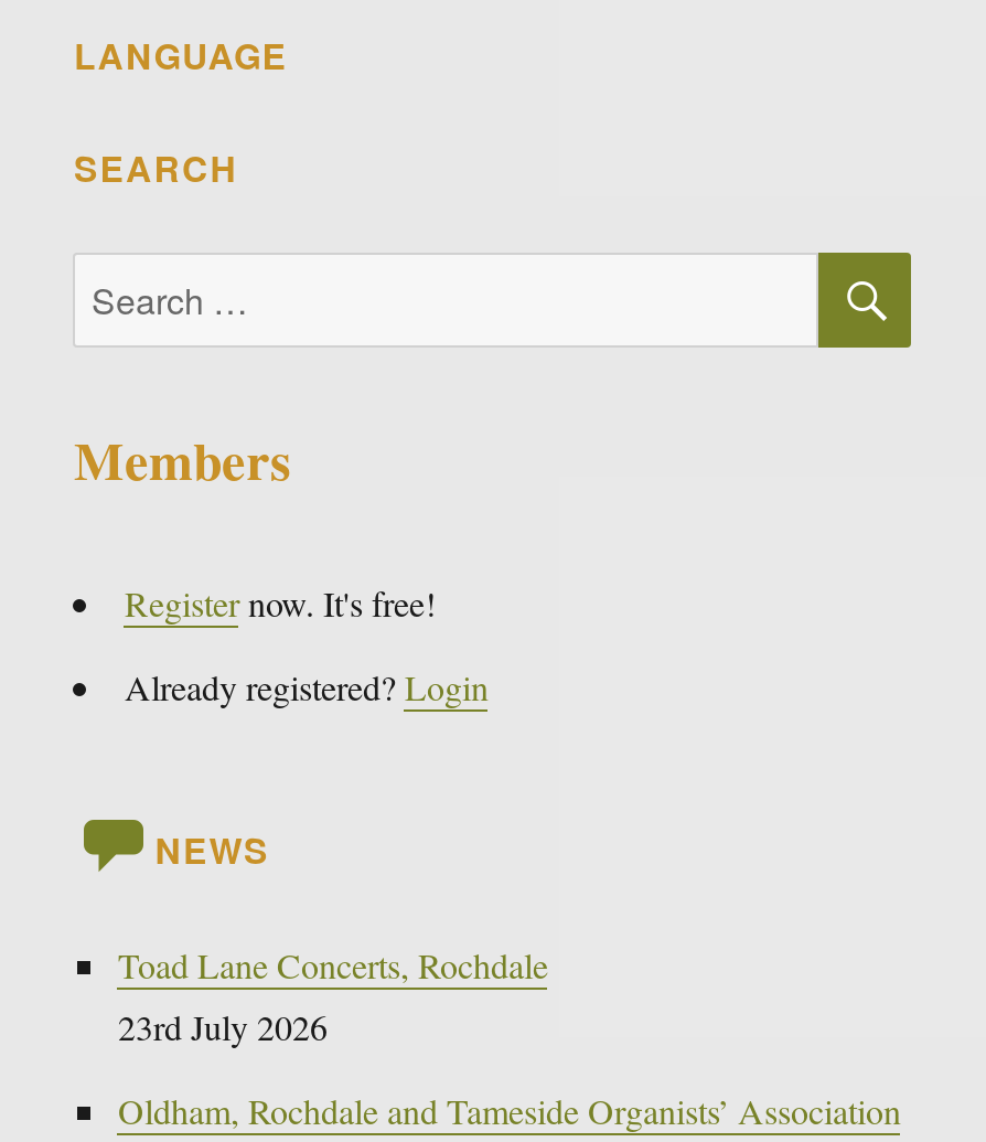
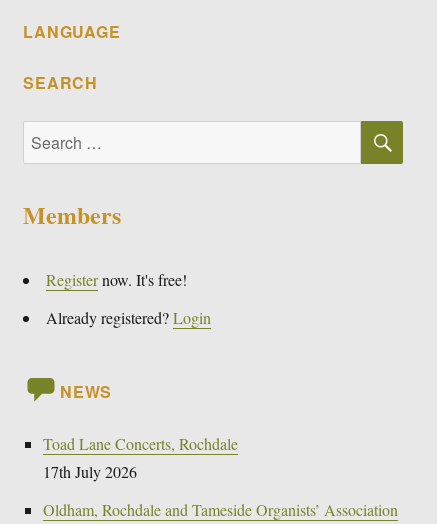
- 23rd July 2026
+ 17th July 2026
